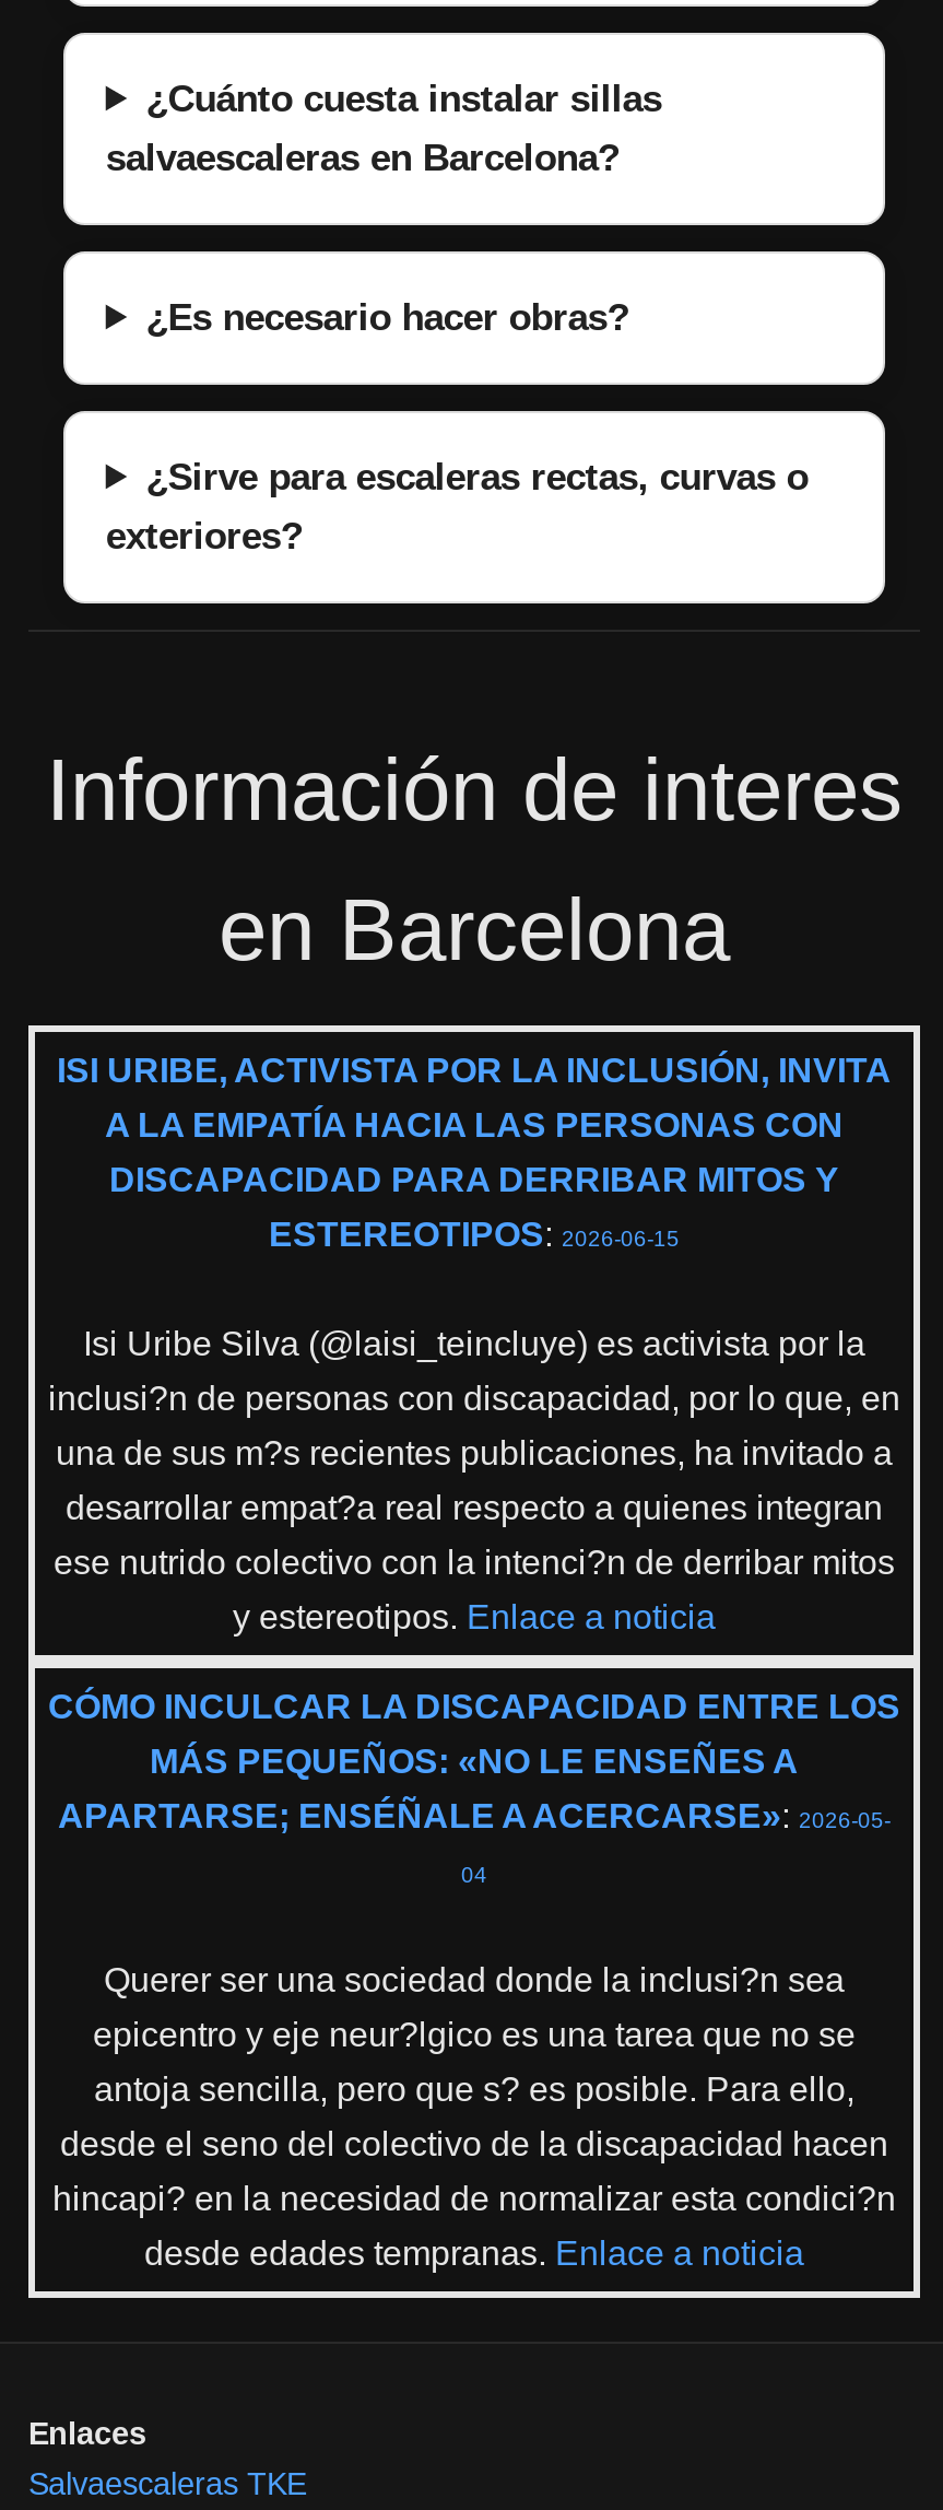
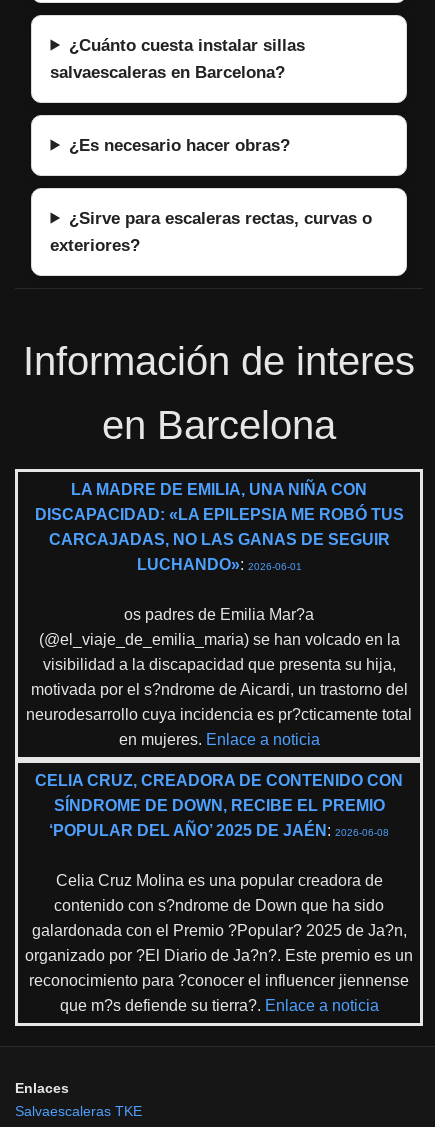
- ISI URIBE, ACTIVISTA POR LA INCLUSIÓN, INVITA
- A LA EMPATÍA HACIA LAS PERSONAS CON
- DISCAPACIDAD PARA DERRIBAR MITOS Y
- ESTEREOTIPOS: 2026-06-15
- Isi Uribe Silva (@laisi_teincluye) es activista por la
- inclusi?n de personas con discapacidad, por lo que, en
- una de sus m?s recientes publicaciones, ha invitado a
- desarrollar empat?a real respecto a quienes integran
- ese nutrido colectivo con la intenci?n de derribar mitos
- y estereotipos. Enlace a noticia
- CÓMO INCULCAR LA DISCAPACIDAD ENTRE LOS
- MÁS PEQUEÑOS: «NO LE ENSEÑES A
- APARTARSE; ENSÉÑALE A ACERCARSE»: 2026-05-
- 04
- Querer ser una sociedad donde la inclusi?n sea
- epicentro y eje neur?lgico es una tarea que no se
- antoja sencilla, pero que s? es posible. Para ello,
- desde el seno del colectivo de la discapacidad hacen
- hincapi? en la necesidad de normalizar esta condici?n
- desde edades tempranas. Enlace a noticia
+ LA MADRE DE EMILIA, UNA NIÑA CON
+ DISCAPACIDAD: «LA EPILEPSIA ME ROBÓ TUS
+ CARCAJADAS, NO LAS GANAS DE SEGUIR
+ LUCHANDO»: 2026-06-01
+ os padres de Emilia Mar?a
+ (@el_viaje_de_emilia_maria) se han volcado en la
+ visibilidad a la discapacidad que presenta su hija,
+ motivada por el s?ndrome de Aicardi, un trastorno del
+ neurodesarrollo cuya incidencia es pr?cticamente total
+ en mujeres. Enlace a noticia
+ CELIA CRUZ, CREADORA DE CONTENIDO CON
+ SÍNDROME DE DOWN, RECIBE EL PREMIO
+ ‘POPULAR DEL AÑO’ 2025 DE JAÉN: 2026-06-08
+ Celia Cruz Molina es una popular creadora de
+ contenido con s?ndrome de Down que ha sido
+ galardonada con el Premio ?Popular? 2025 de Ja?n,
+ organizado por ?El Diario de Ja?n?. Este premio es un
+ reconocimiento para ?conocer el influencer jiennense
+ que m?s defiende su tierra?. Enlace a noticia
